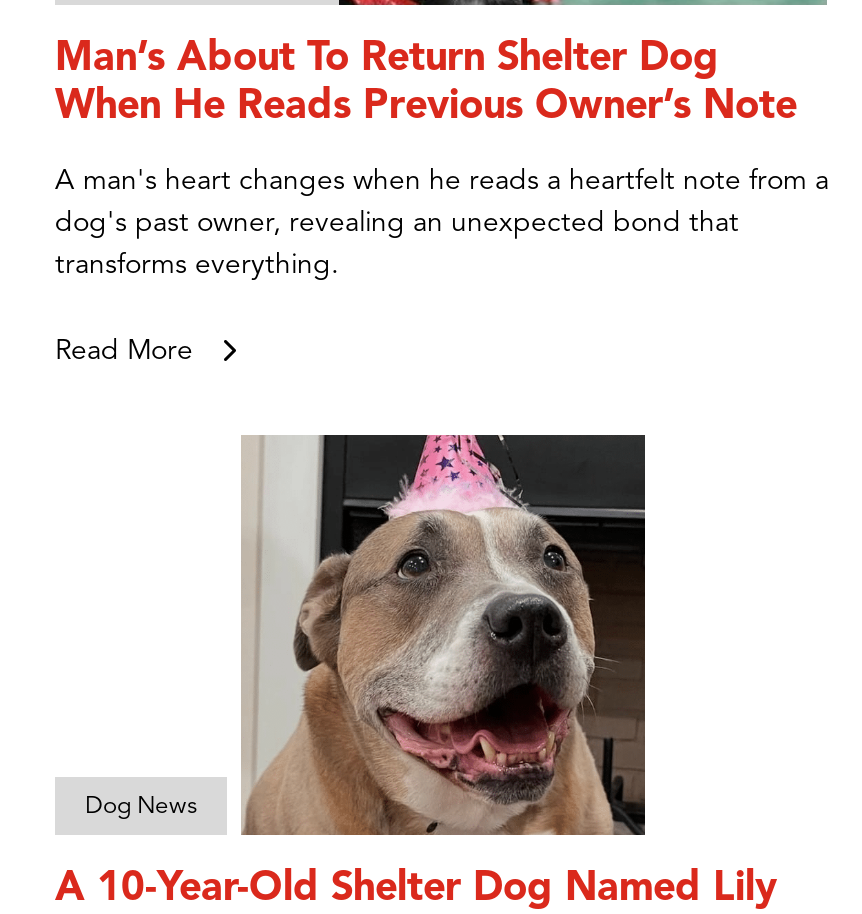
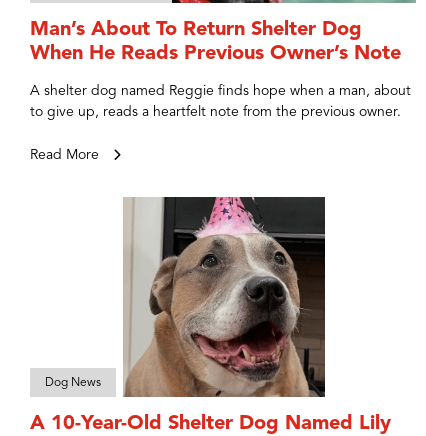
- A man's heart changes when he reads a heartfelt note from a
- dog's past owner, revealing an unexpected bond that
- transforms everything.
+ A shelter dog named Reggie finds hope when a man, about
+ to give up, reads a heartfelt note from the previous owner.
